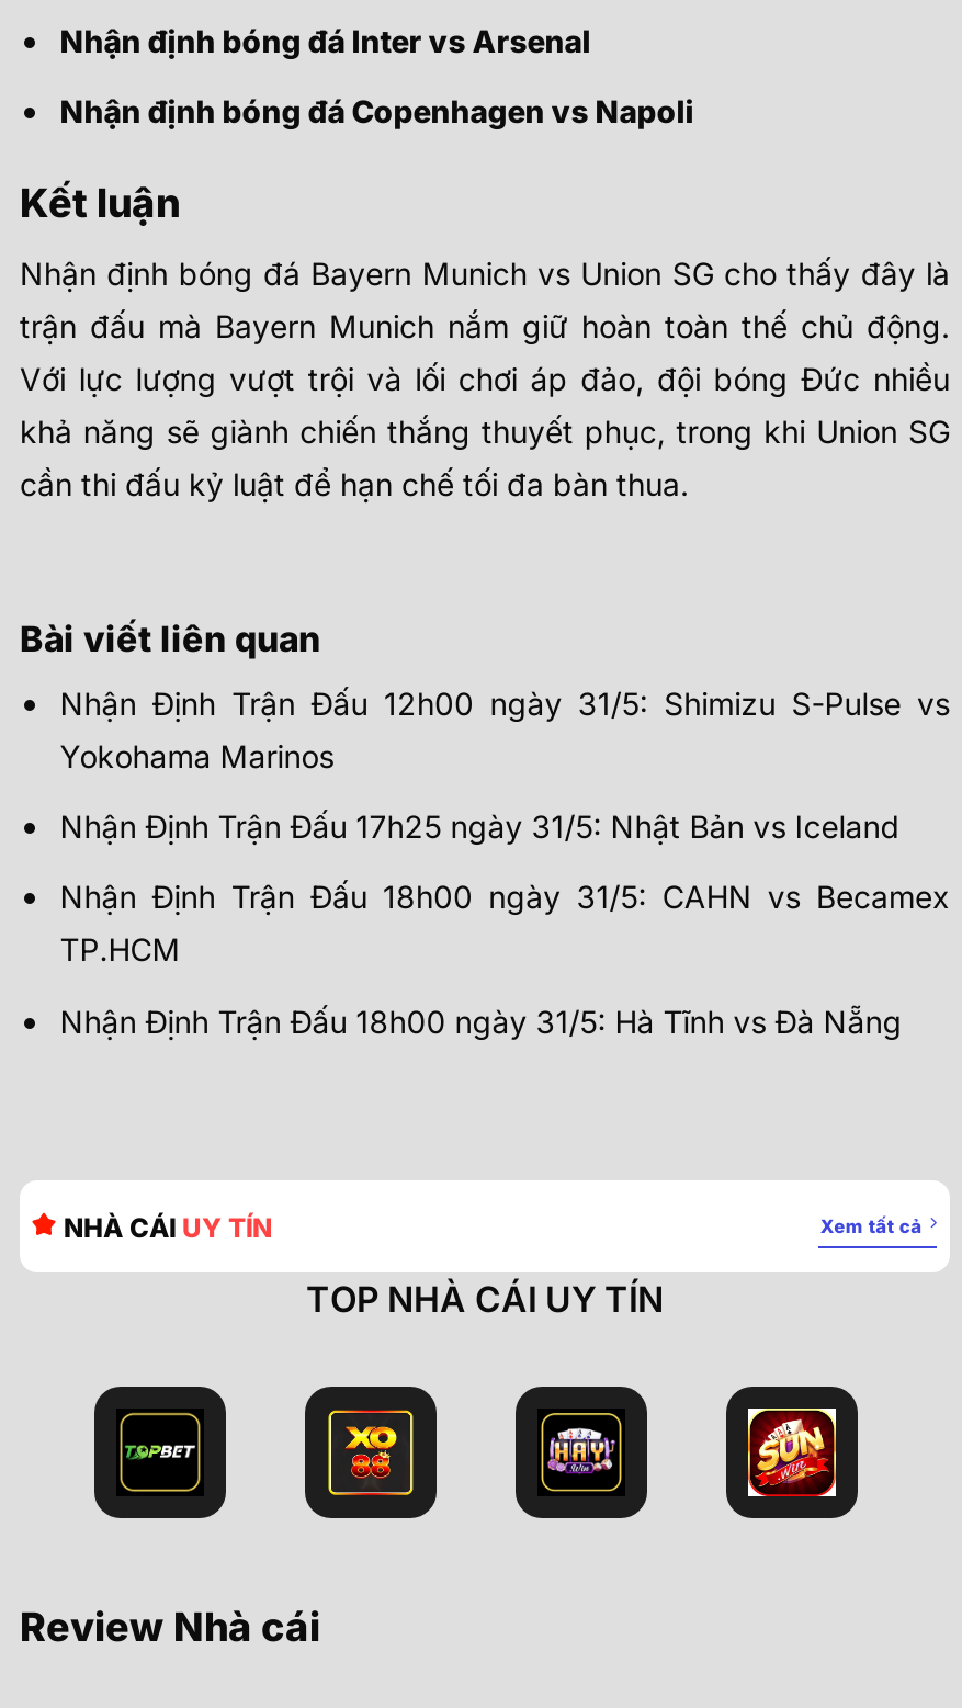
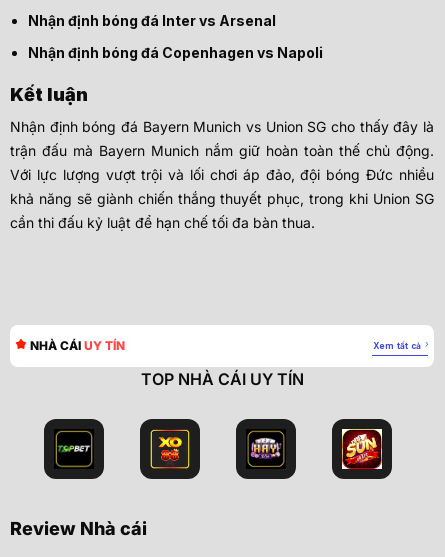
- Bài viết liên quan
- Nhận Định Trận Đấu 12h00 ngày 31/5: Shimizu S-Pulse vs
- Yokohama Marinos
- Nhận Định Trận Đấu 17h25 ngày 31/5: Nhật Bản vs Iceland
- Nhận Định Trận Đấu 18h00 ngày 31/5: CAHN vs Becamex
- TP.HCM
- Nhận Định Trận Đấu 18h00 ngày 31/5: Hà Tĩnh vs Đà Nẵng
